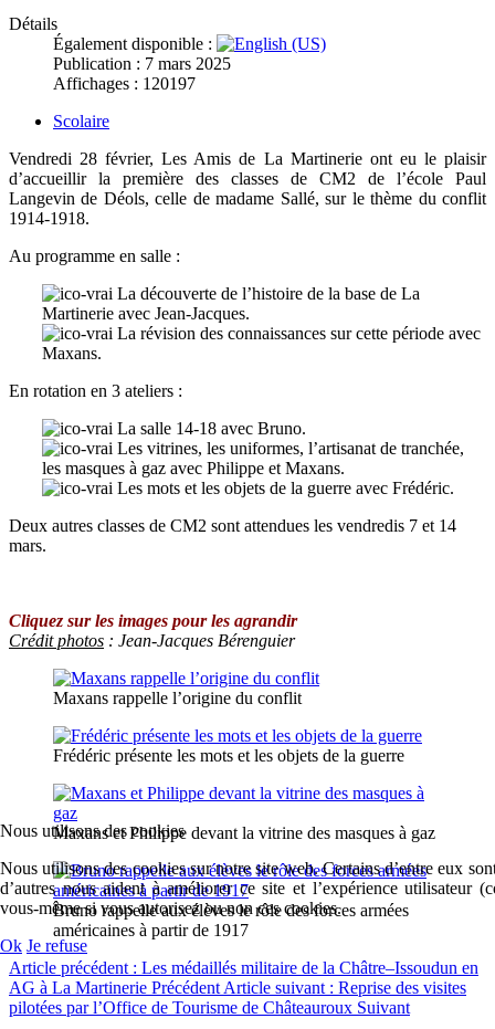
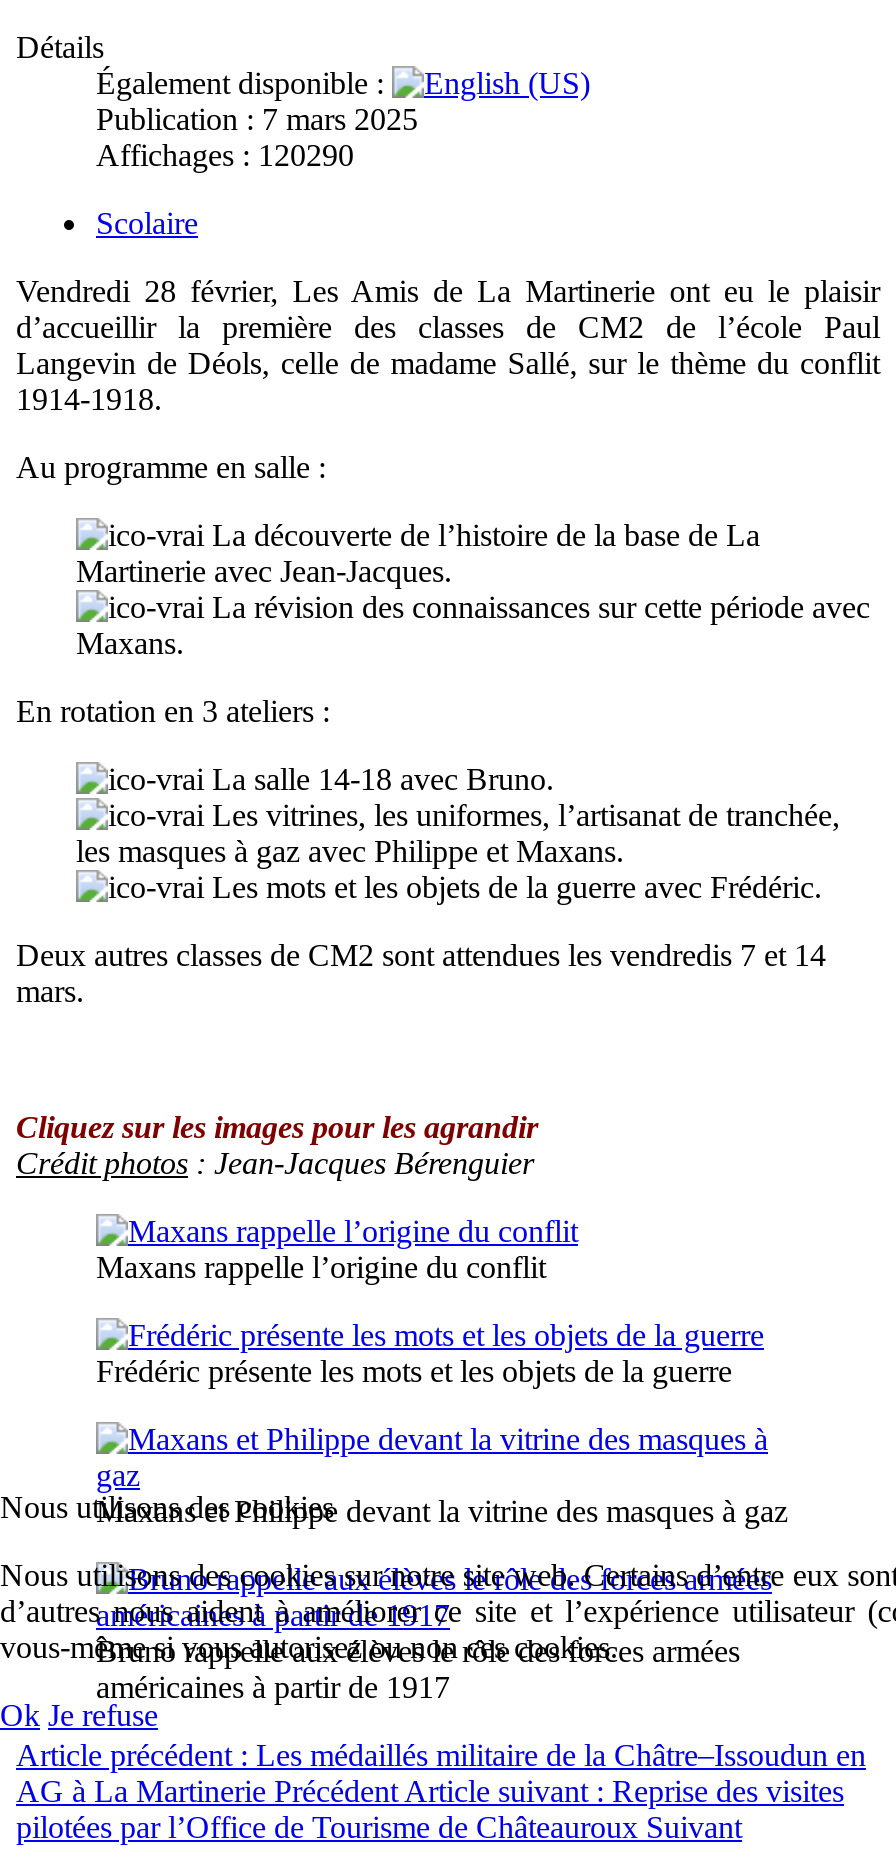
- Affichages : 120197
+ Affichages : 120290
